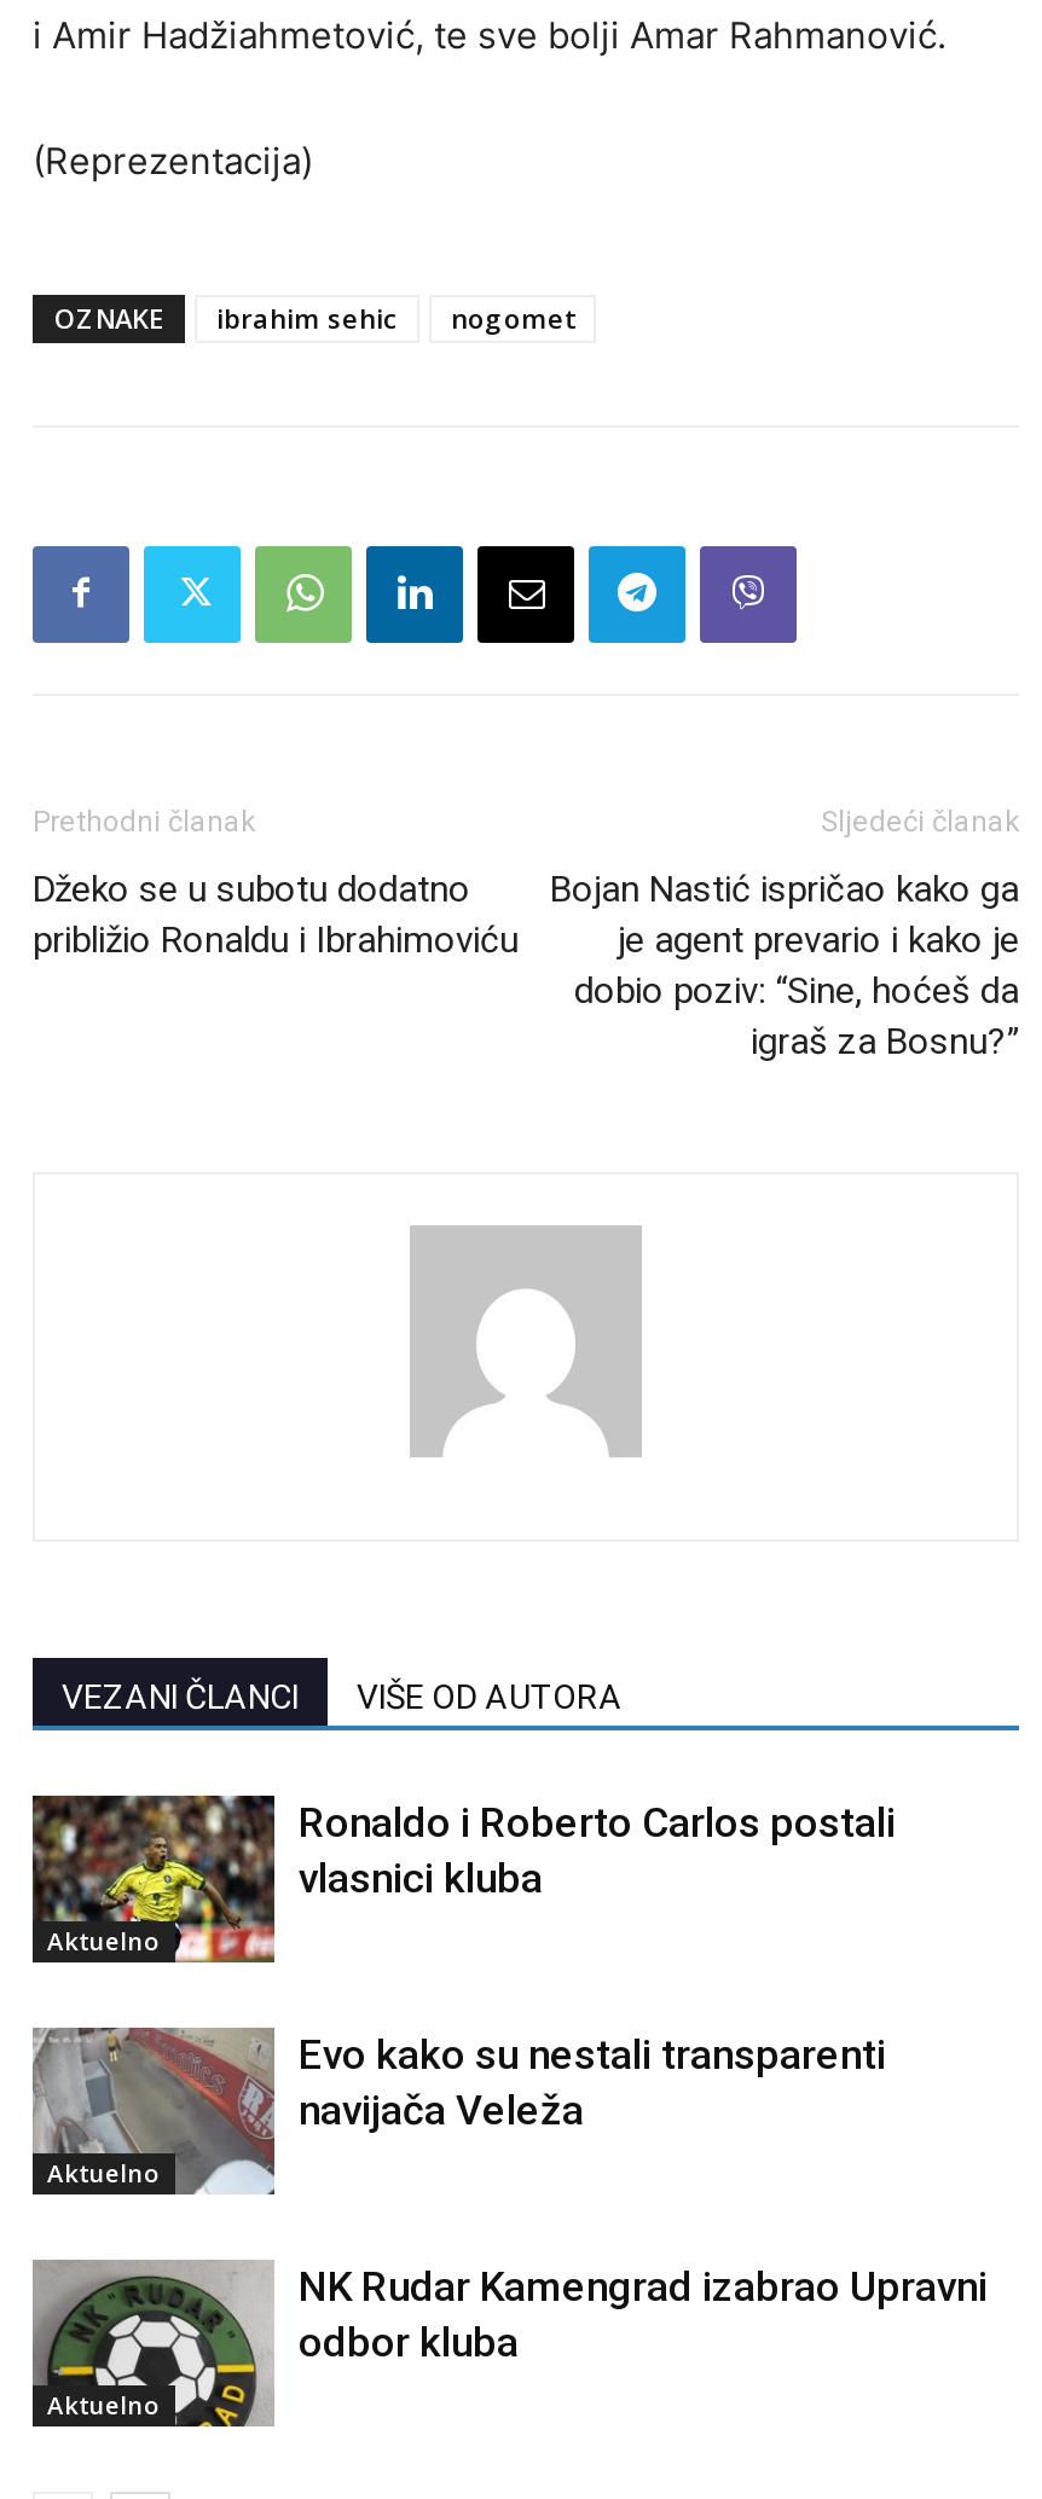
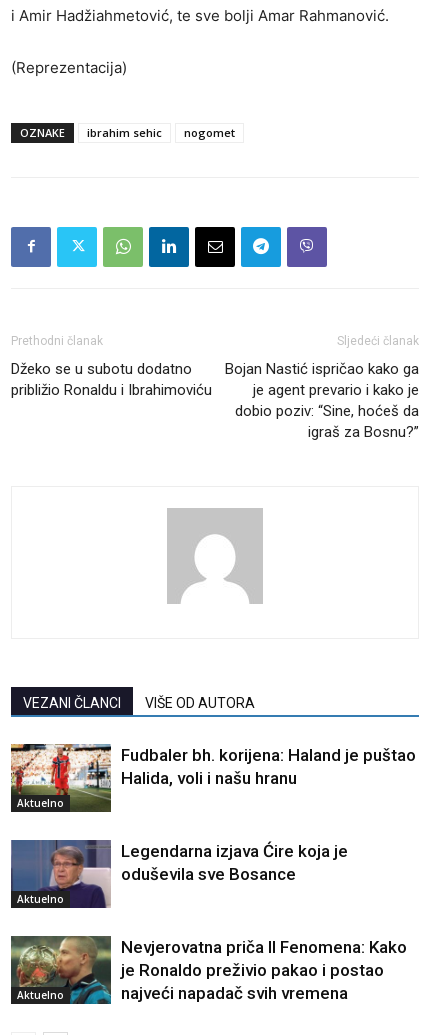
- [image]
- Ronaldo i Roberto Carlos postali
- vlasnici kluba
+ [image]
+ Fudbaler bh. korijena: Haland je puštao
+ Halida, voli i našu hranu

- [image]
- Evo kako su nestali transparenti
- navijača Veleža
+ [image]
+ Legendarna izjava Ćire koja je
+ oduševila sve Bosance

- [image]
- NK Rudar Kamengrad izabrao Upravni
- odbor kluba
+ [image]
+ Nevjerovatna priča Il Fenomena: Kako
+ je Ronaldo preživio pakao i postao
+ najveći napadač svih vremena
